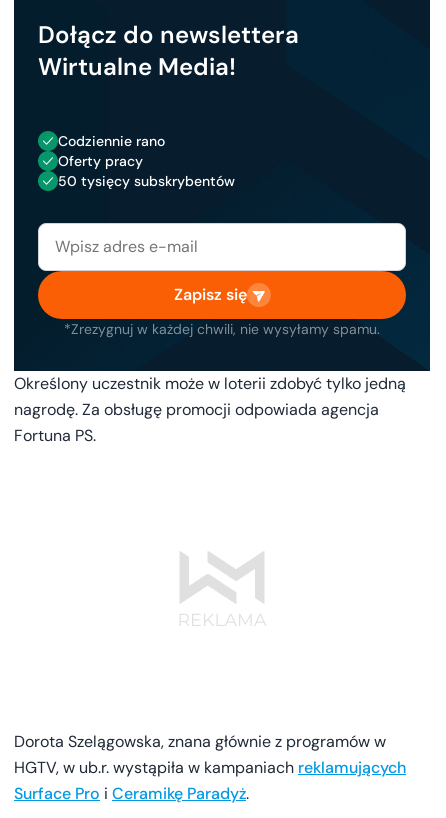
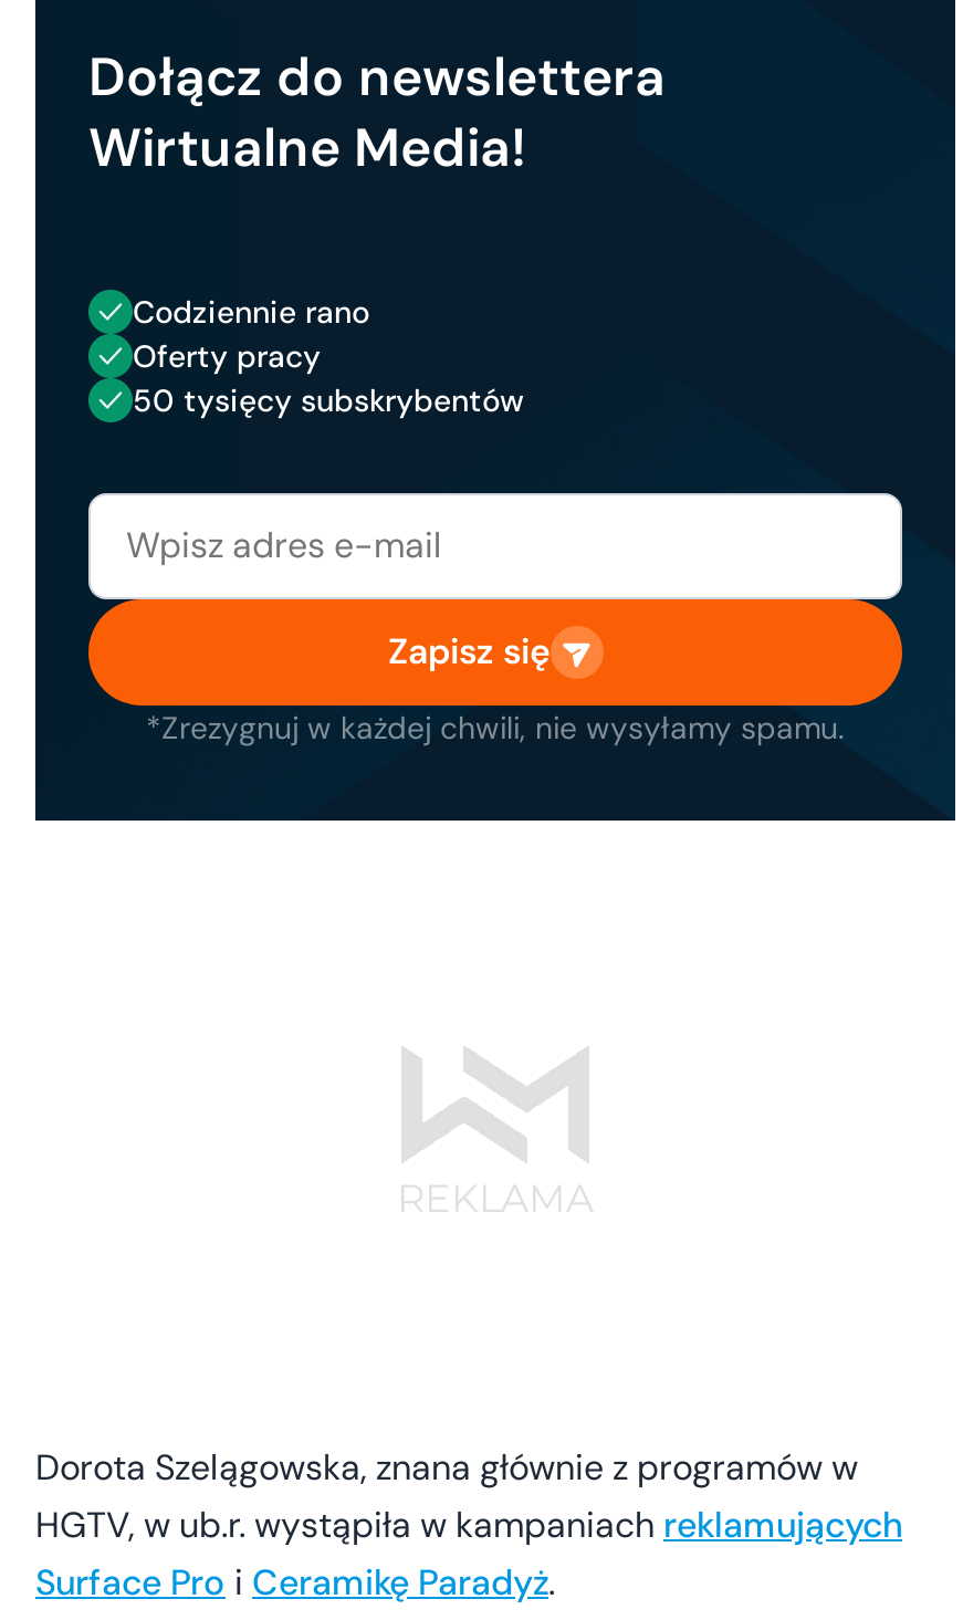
- Określony uczestnik może w loterii zdobyć tylko jedną
- nagrodę. Za obsługę promocji odpowiada agencja
- Fortuna PS.
